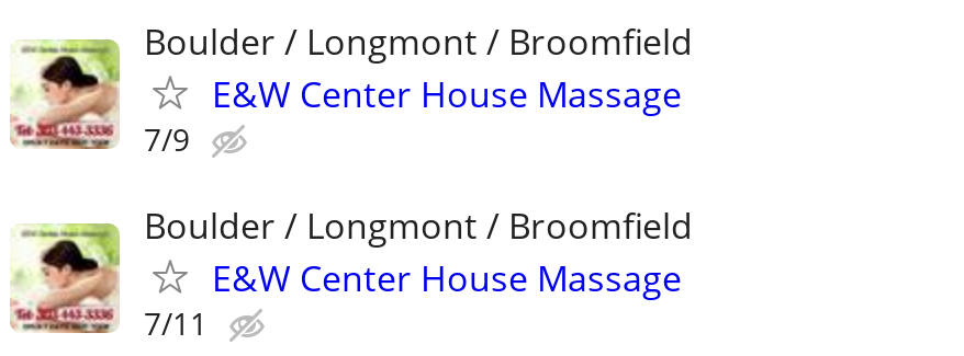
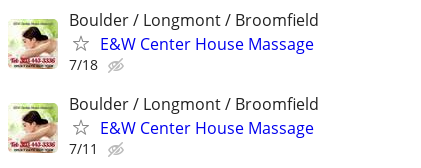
- 7/9
+ 7/18
